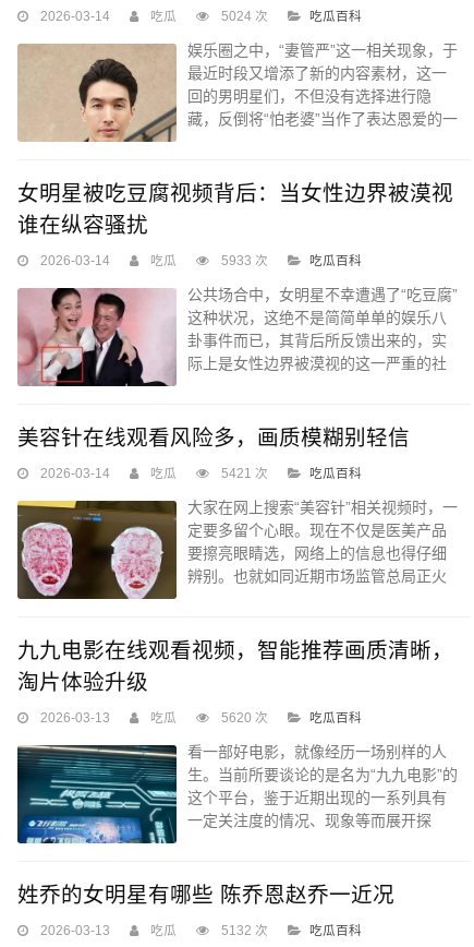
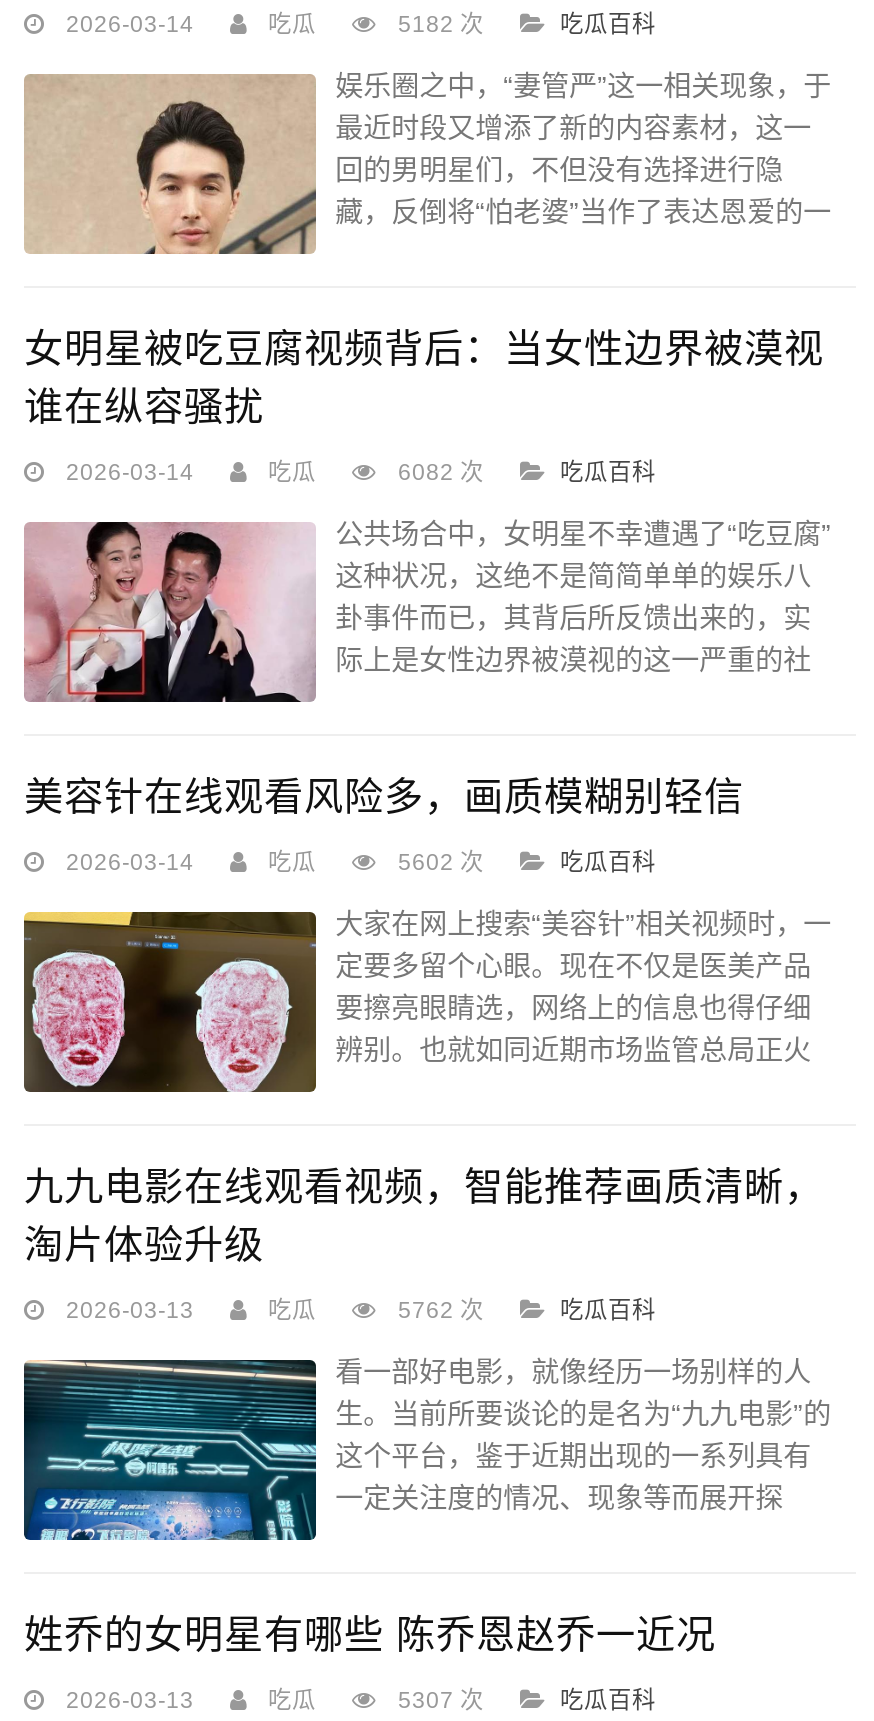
- 5024 次
+ 5182 次

- 5933 次
+ 6082 次

- 5421 次
+ 5602 次

- 5620 次
+ 5762 次

- 5132 次
+ 5307 次
